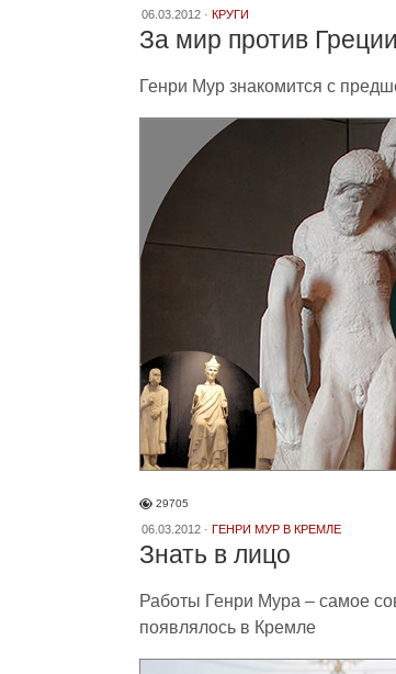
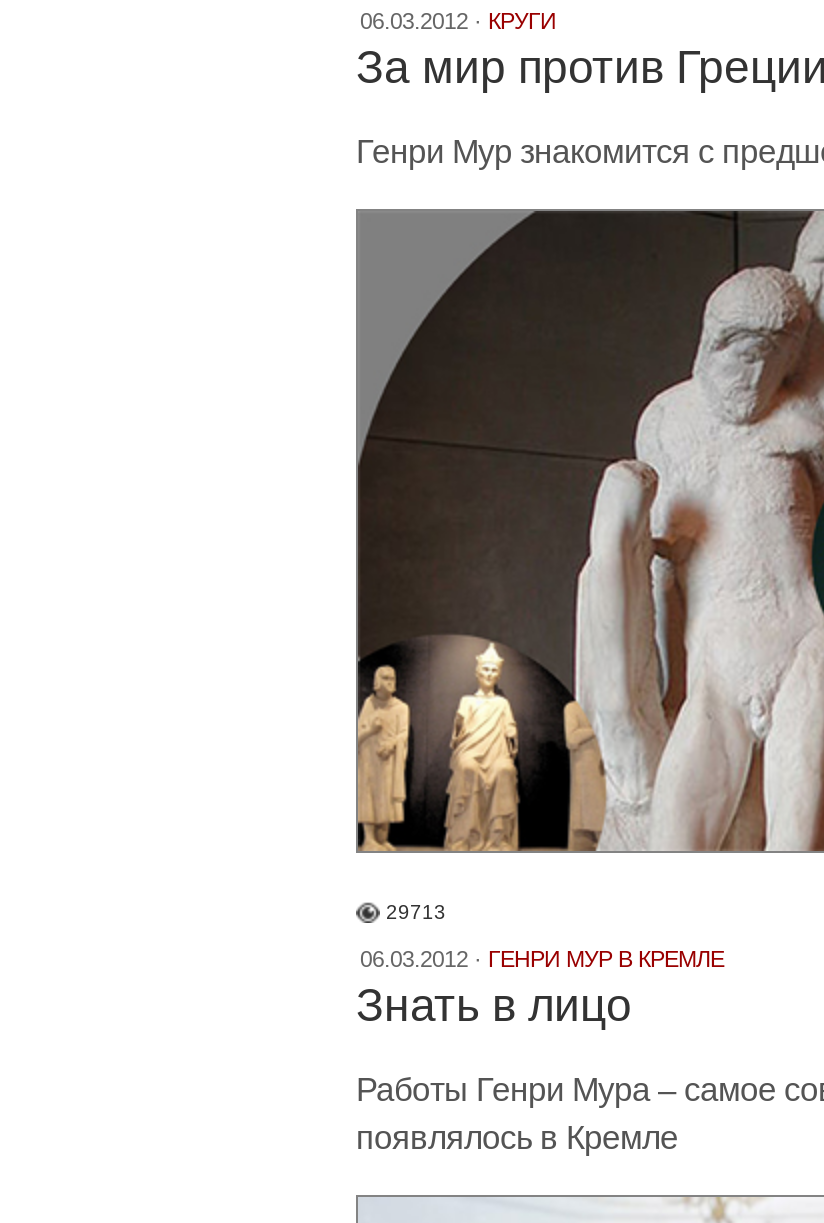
- 29705
+ 29713
